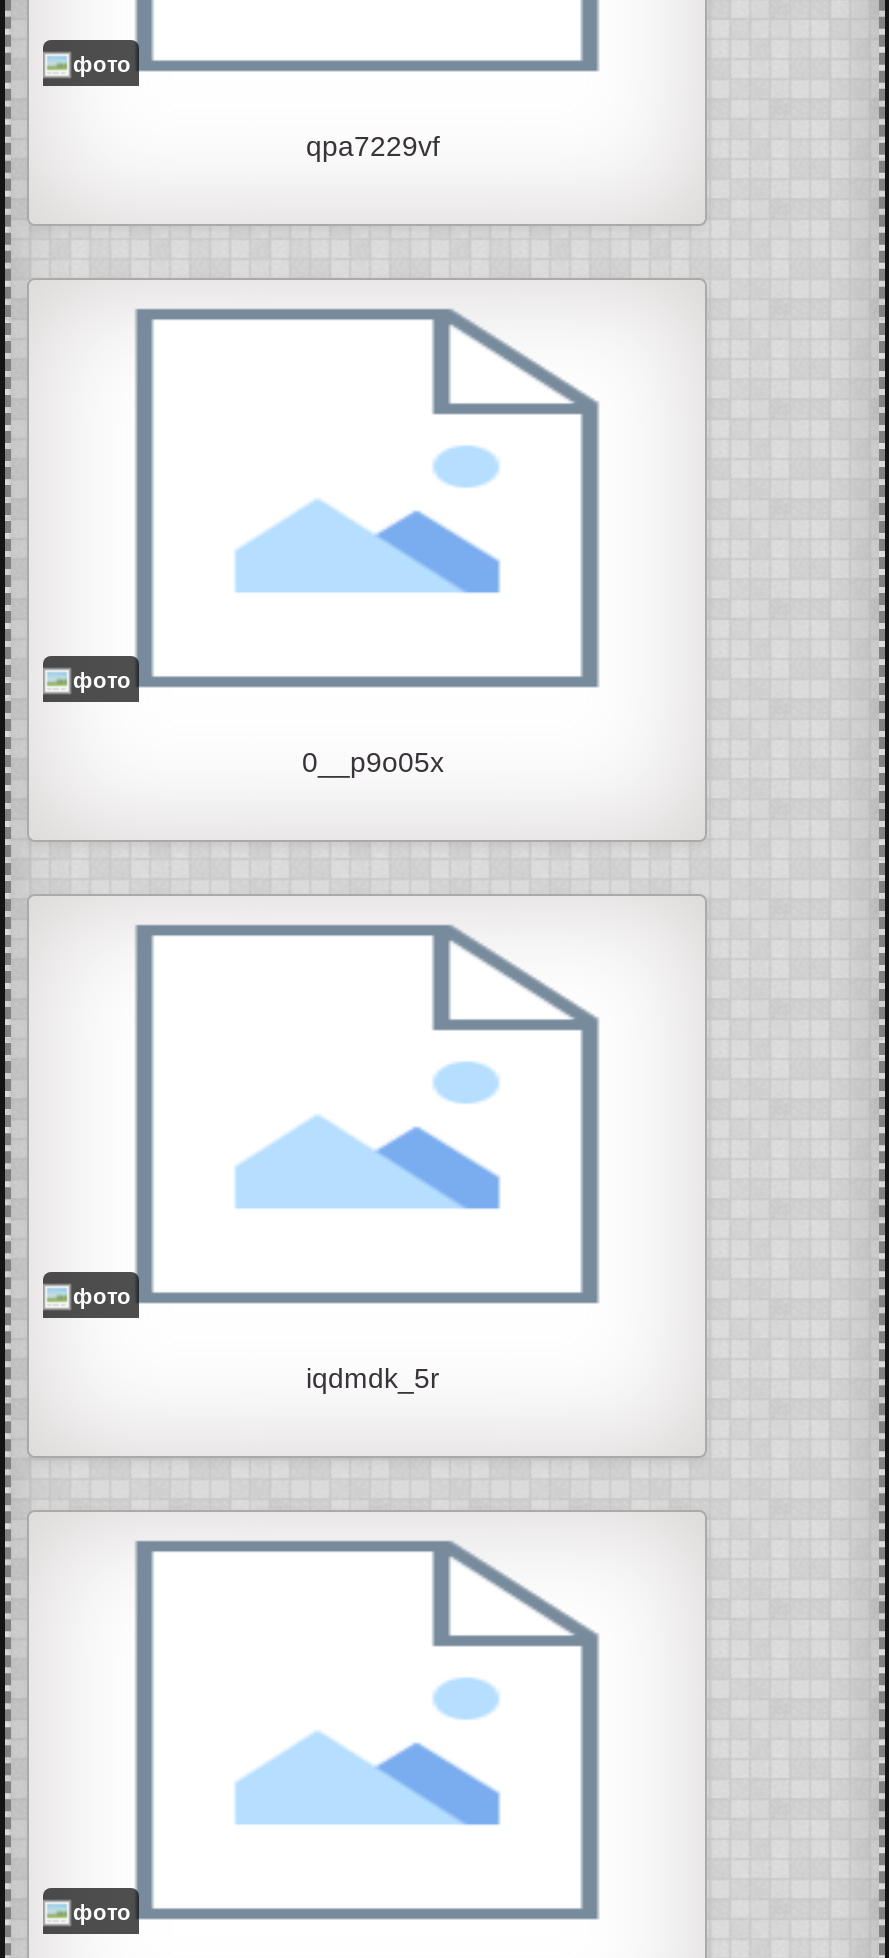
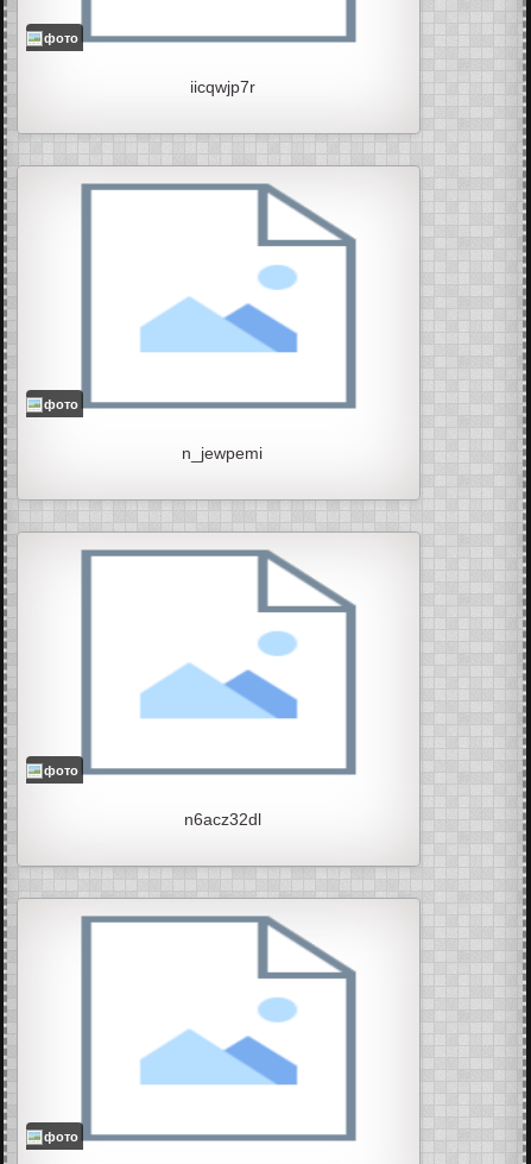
- qpa7229vf
+ iicqwjp7r

- 0__p9o05x
+ n_jewpemi

- iqdmdk_5r
+ n6acz32dl
